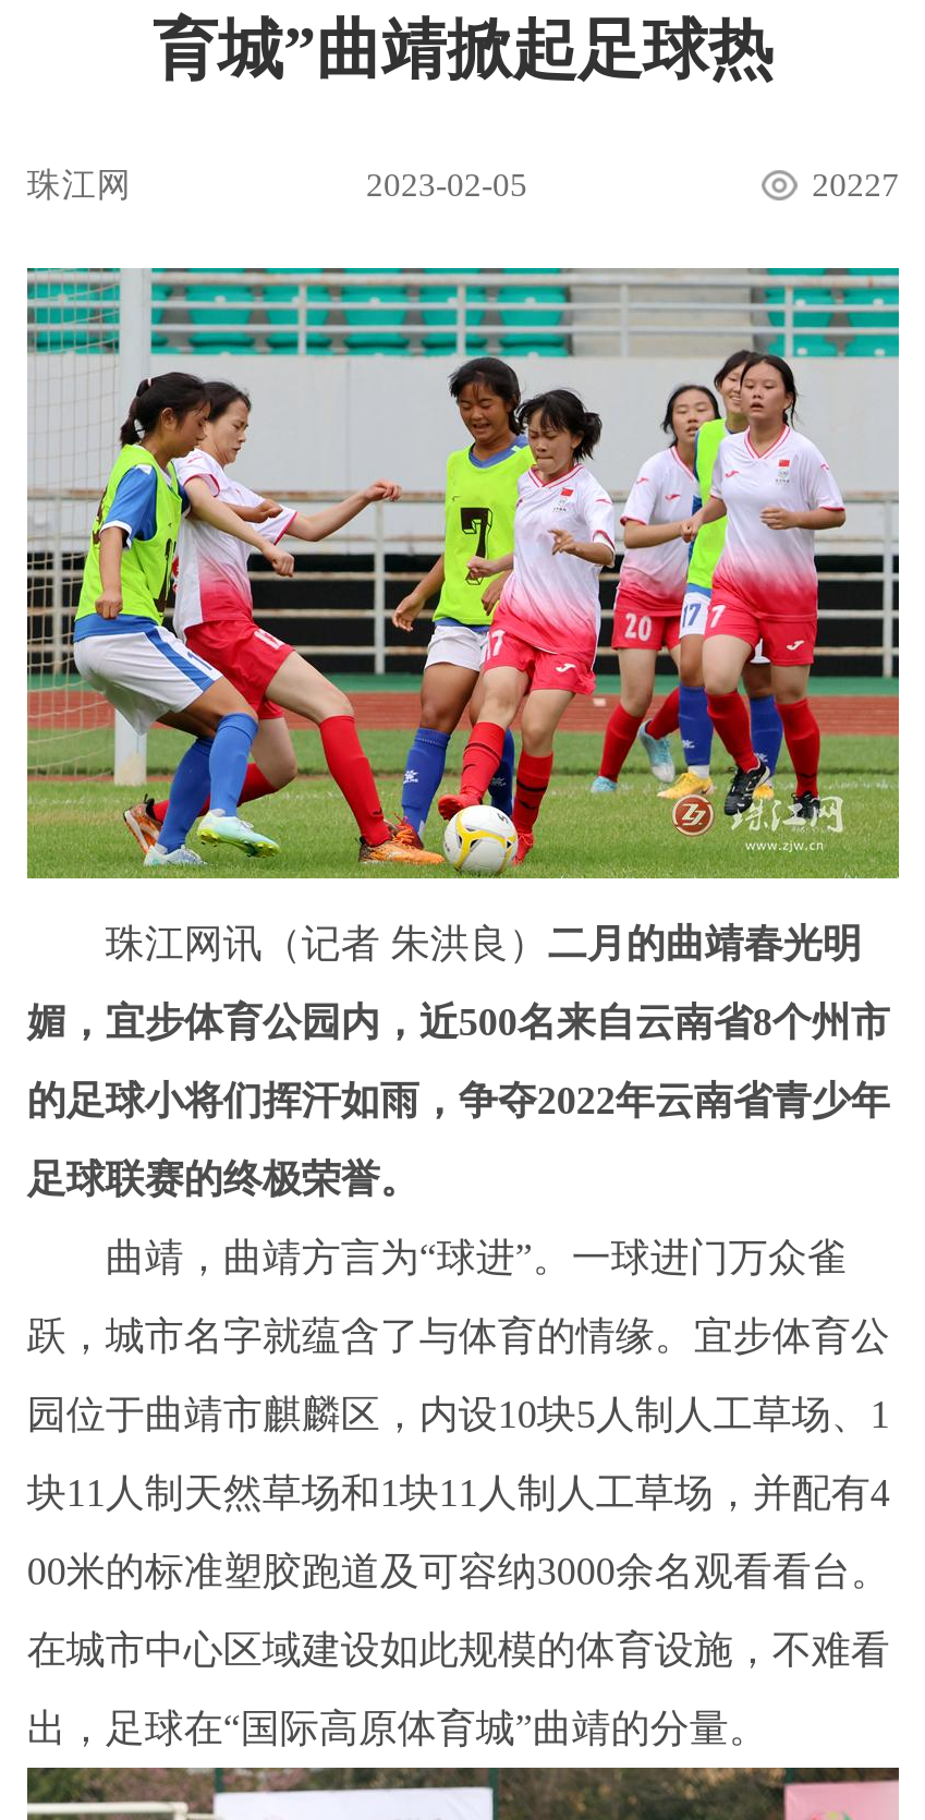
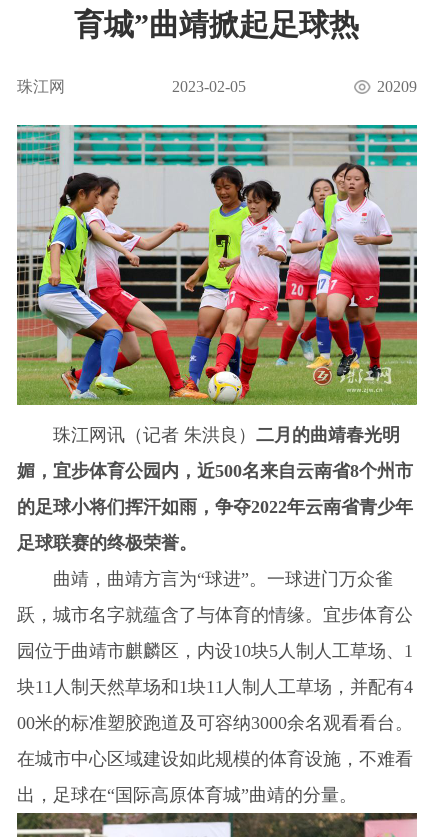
- 20227
+ 20209
